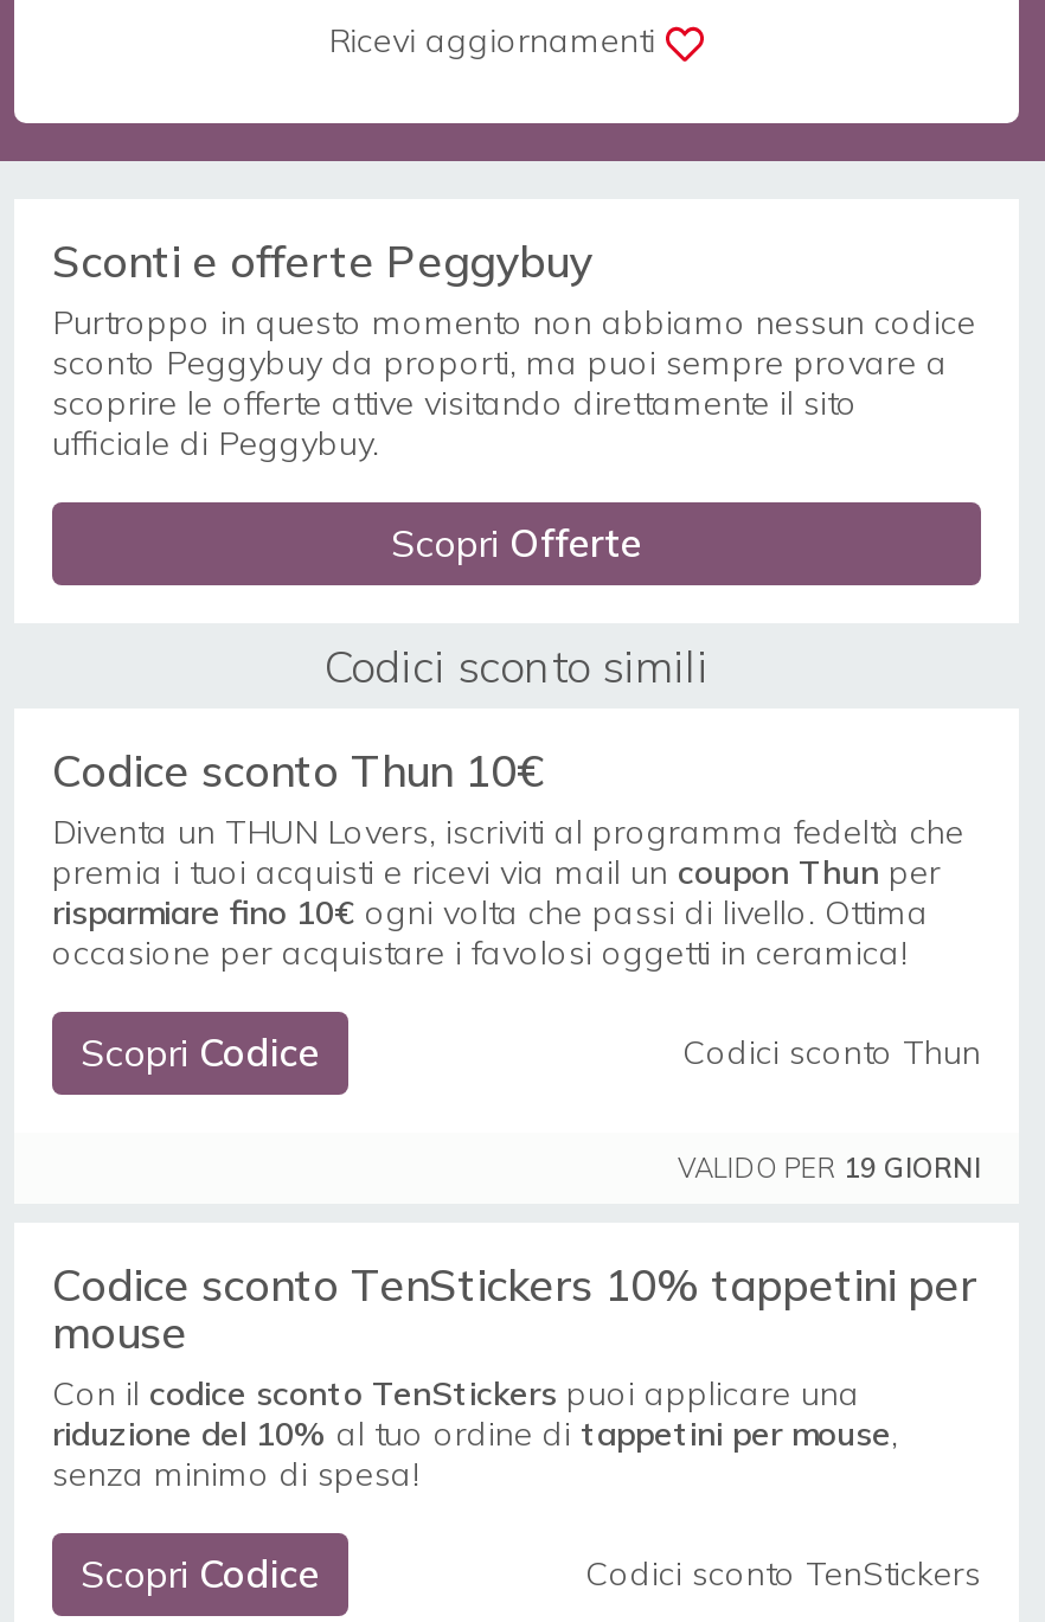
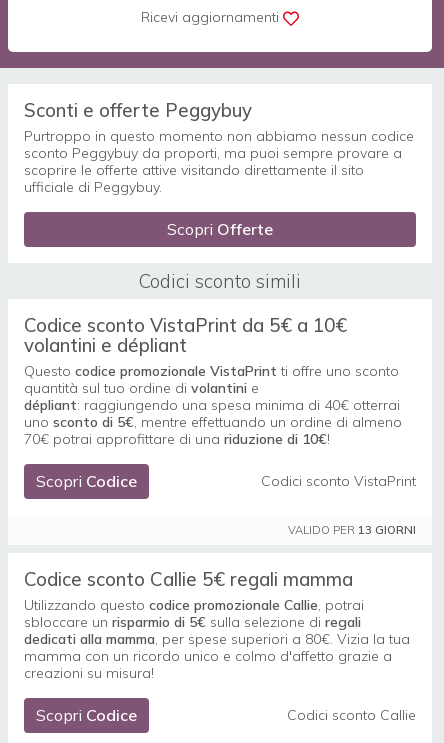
- Codice sconto Thun 10€
- Diventa un THUN Lovers, iscriviti al programma fedeltà che
- premia i tuoi acquisti e ricevi via mail un coupon Thun per
- risparmiare fino 10€ogni volta che passi di livello. Ottima
- occasione per acquistare i favolosi oggetti in ceramica!
+ Codice sconto VistaPrint da 5€ a 10€
+ volantini e dépliant
+ Questo codice promozionale VistaPrint ti offre uno sconto
+ quantità sul tuo ordine di volantini e
+ dépliant: raggiungendo una spesa minima di 40€ otterrai
+ uno sconto di 5€, mentre effettuando un ordine di almeno
+ 70€ potrai approfittare di una riduzione di 10€!

- Codici sconto Thun
+ Codici sconto VistaPrint

- VALIDO PER 19 GIORNI
+ VALIDO PER 13 GIORNI

- Codice sconto TenStickers 10% tappetini per
- mouse
- Con il codice sconto TenStickers puoi applicare una
- riduzione del 10% al tuo ordine di tappetini per mouse,
- senza minimo di spesa!
+ Codice sconto Callie 5€ regali mamma
+ Utilizzando questo codice promozionale Callie, potrai
+ sbloccare un risparmio di 5€sulla selezione di regali
+ dedicati alla mamma, per spese superiori a 80€. Vizia la tua
+ mamma con un ricordo unico e colmo d'affetto grazie a
+ creazioni su misura!

- Codici sconto TenStickers
+ Codici sconto Callie
